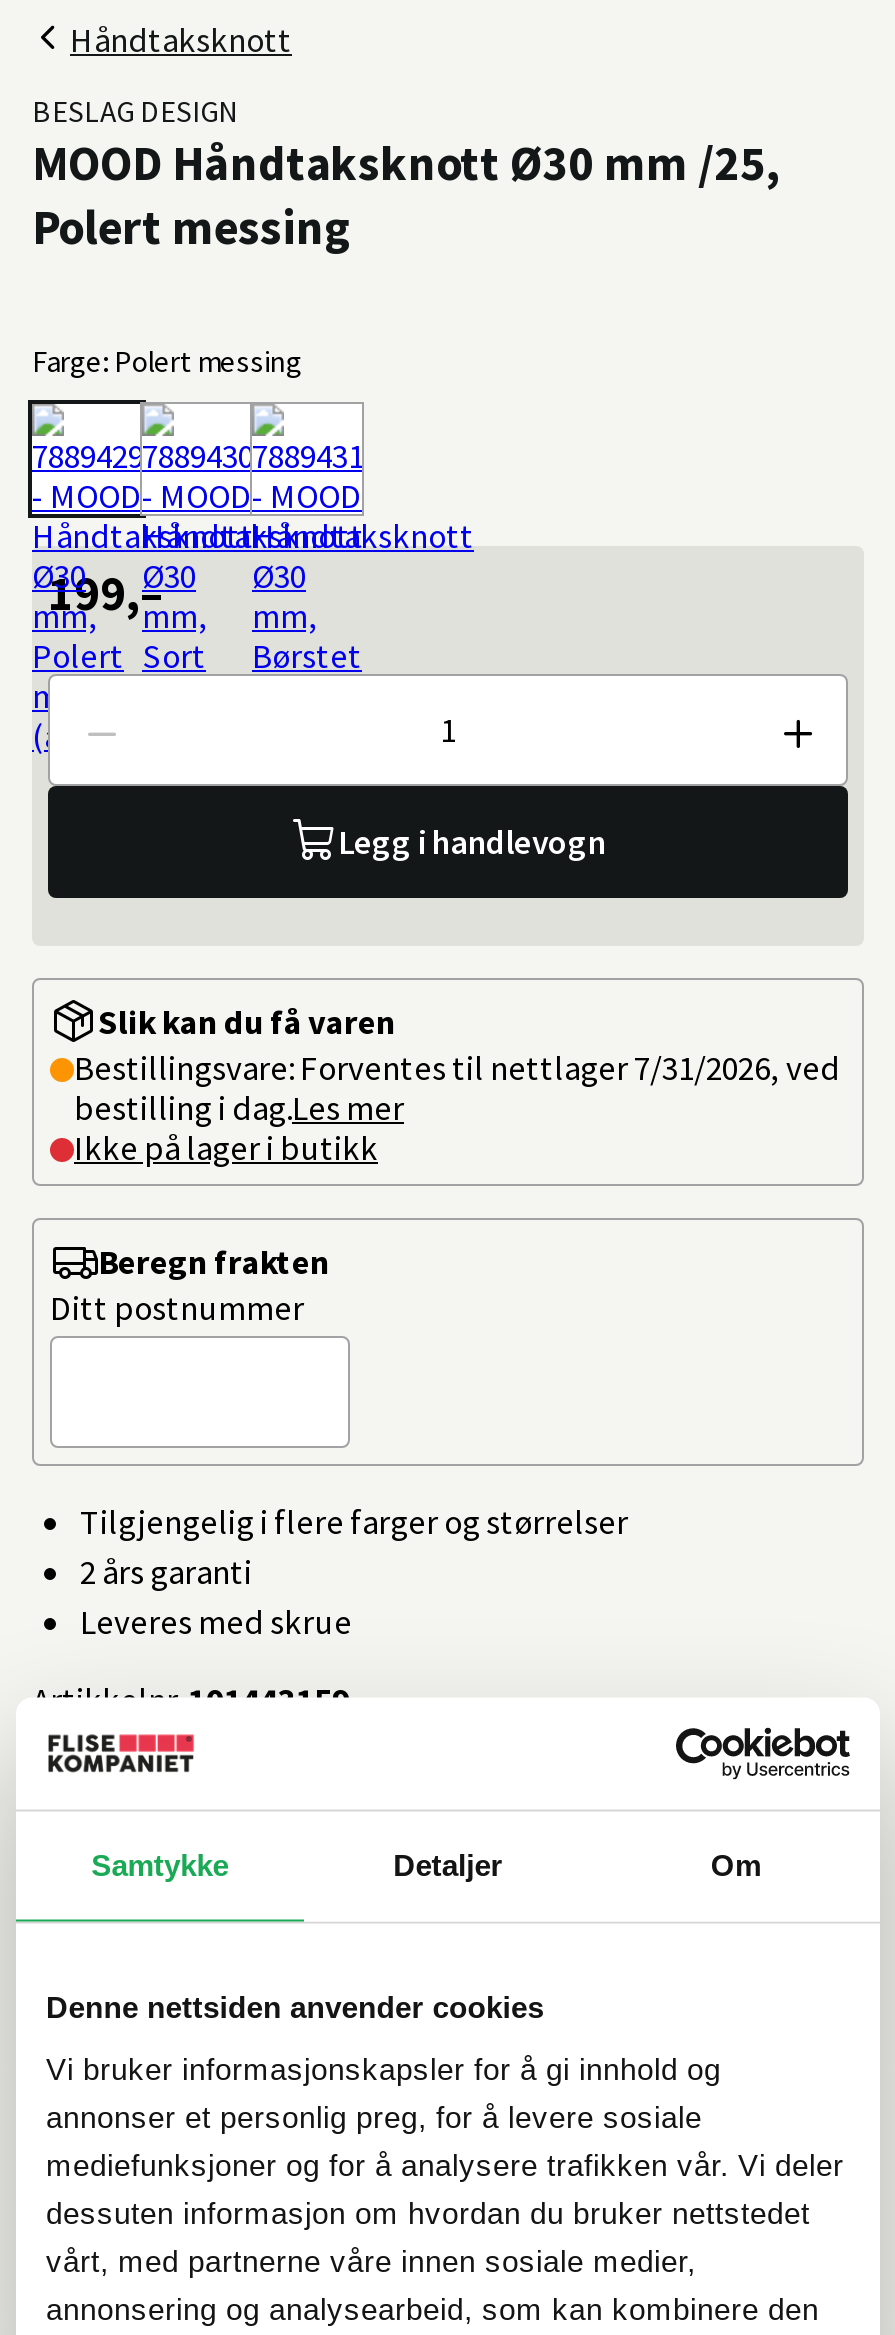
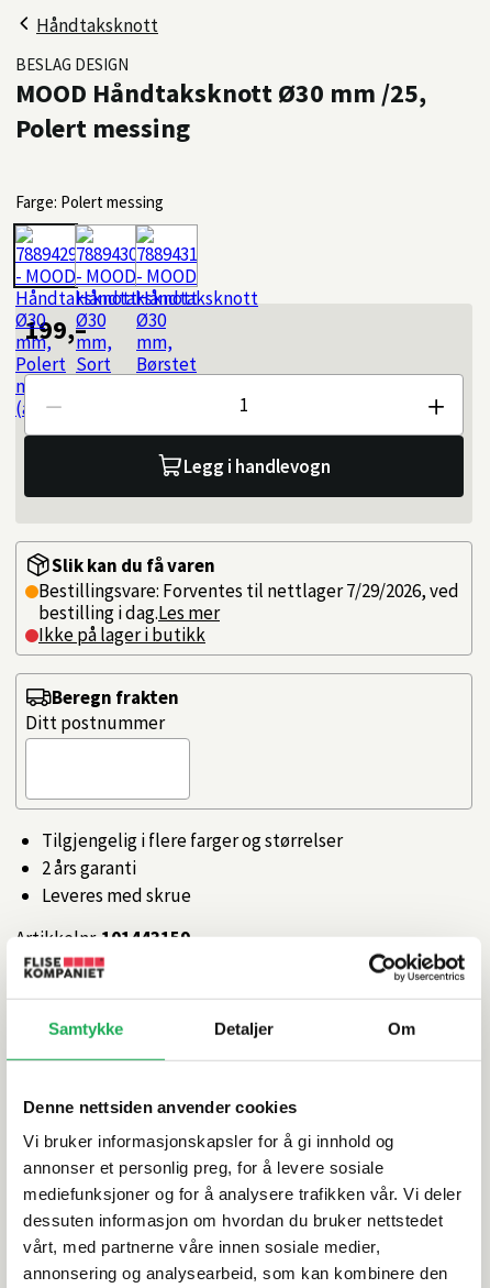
- Bestillingsvare: Forventes til nettlager 7/31/2026, ved
+ Bestillingsvare: Forventes til nettlager 7/29/2026, ved
